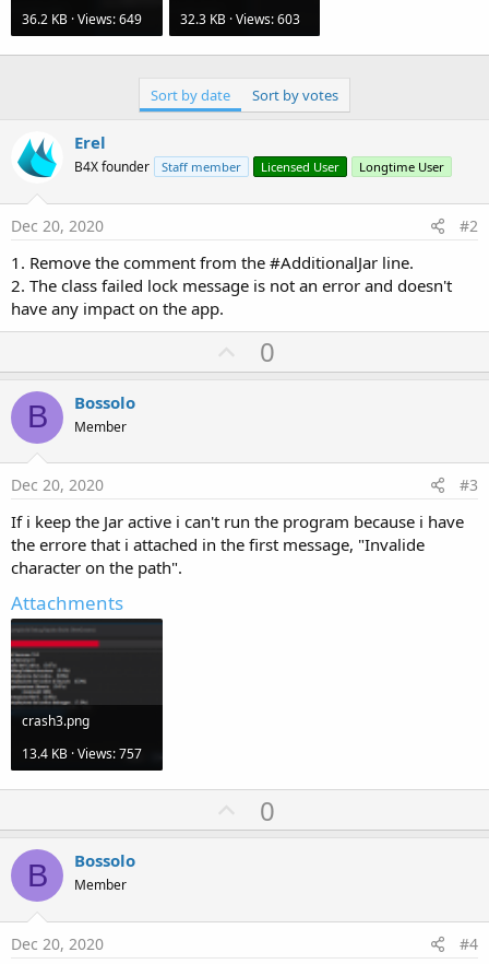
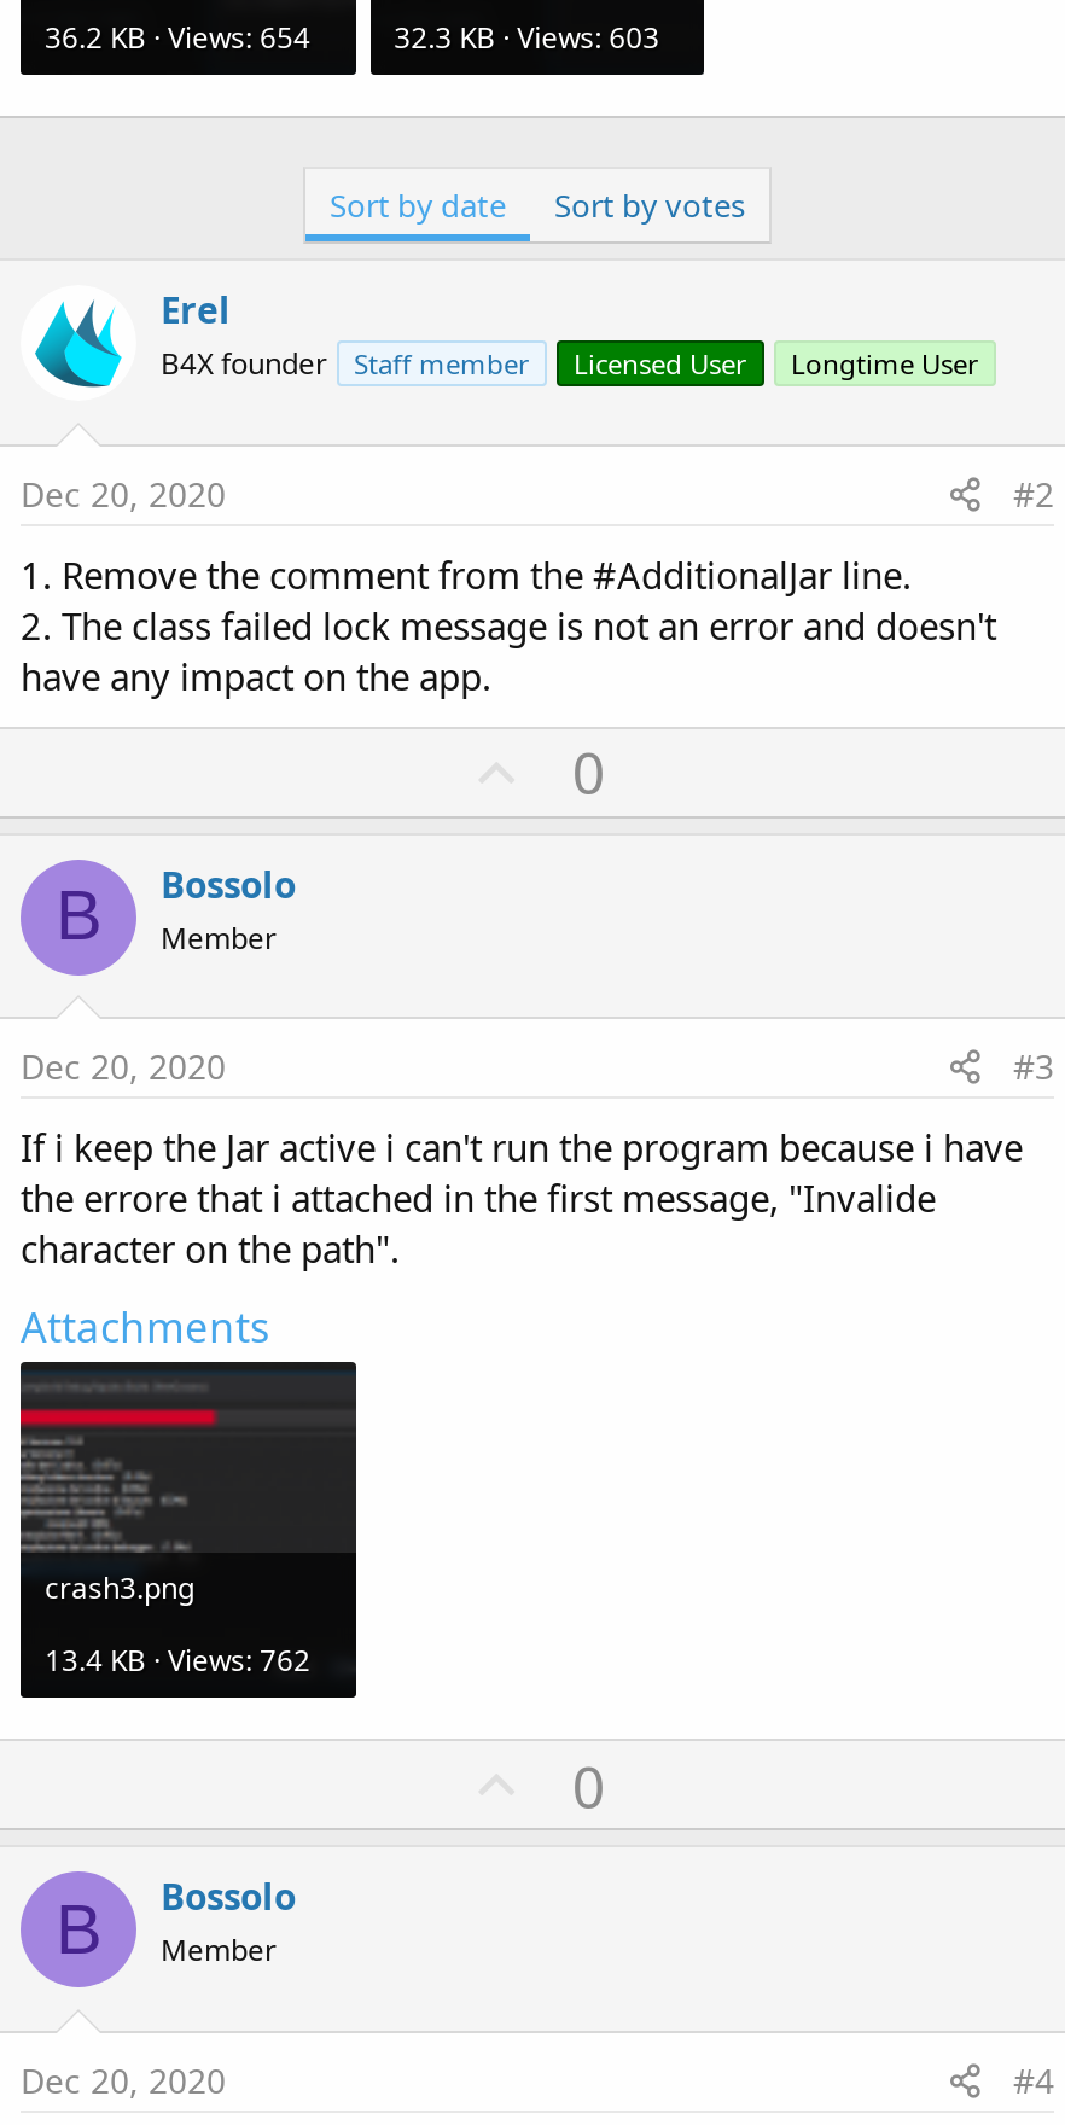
- 36.2 KB · Views: 649
+ 36.2 KB · Views: 654

- 13.4 KB · Views: 757
+ 13.4 KB · Views: 762
